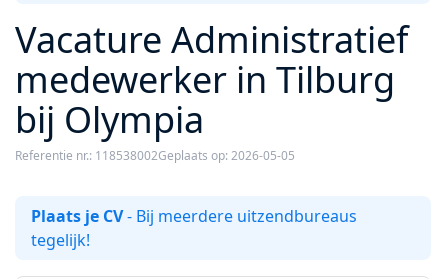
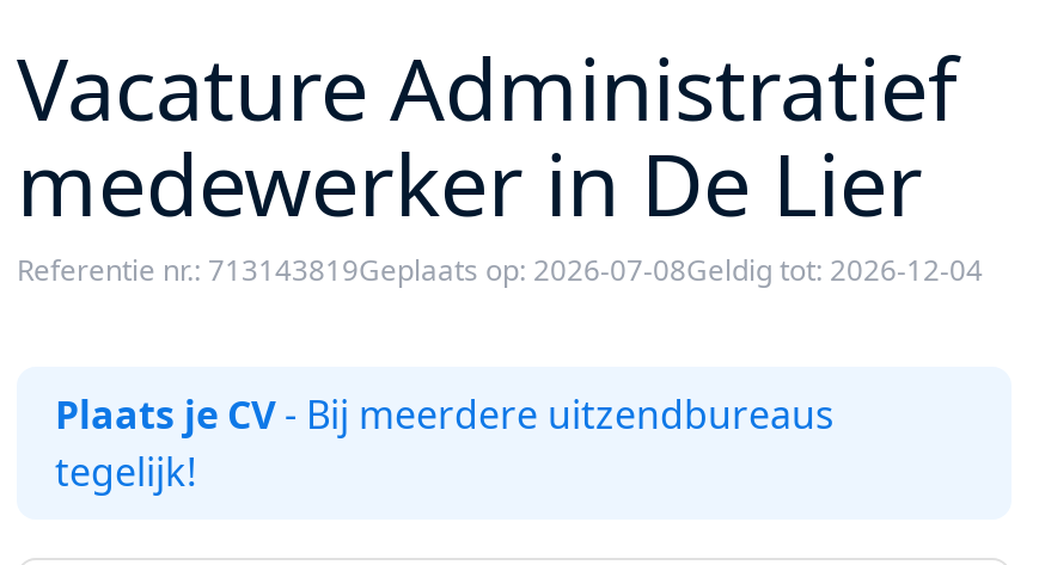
- medewerker in Tilburg
- bij Olympia
- Referentie nr.: 118538002Geplaats op: 2026-05-05
+ medewerker in De Lier
+ Referentie nr.: 713143819Geplaats op: 2026-07-08Geldig tot: 2026-12-04
